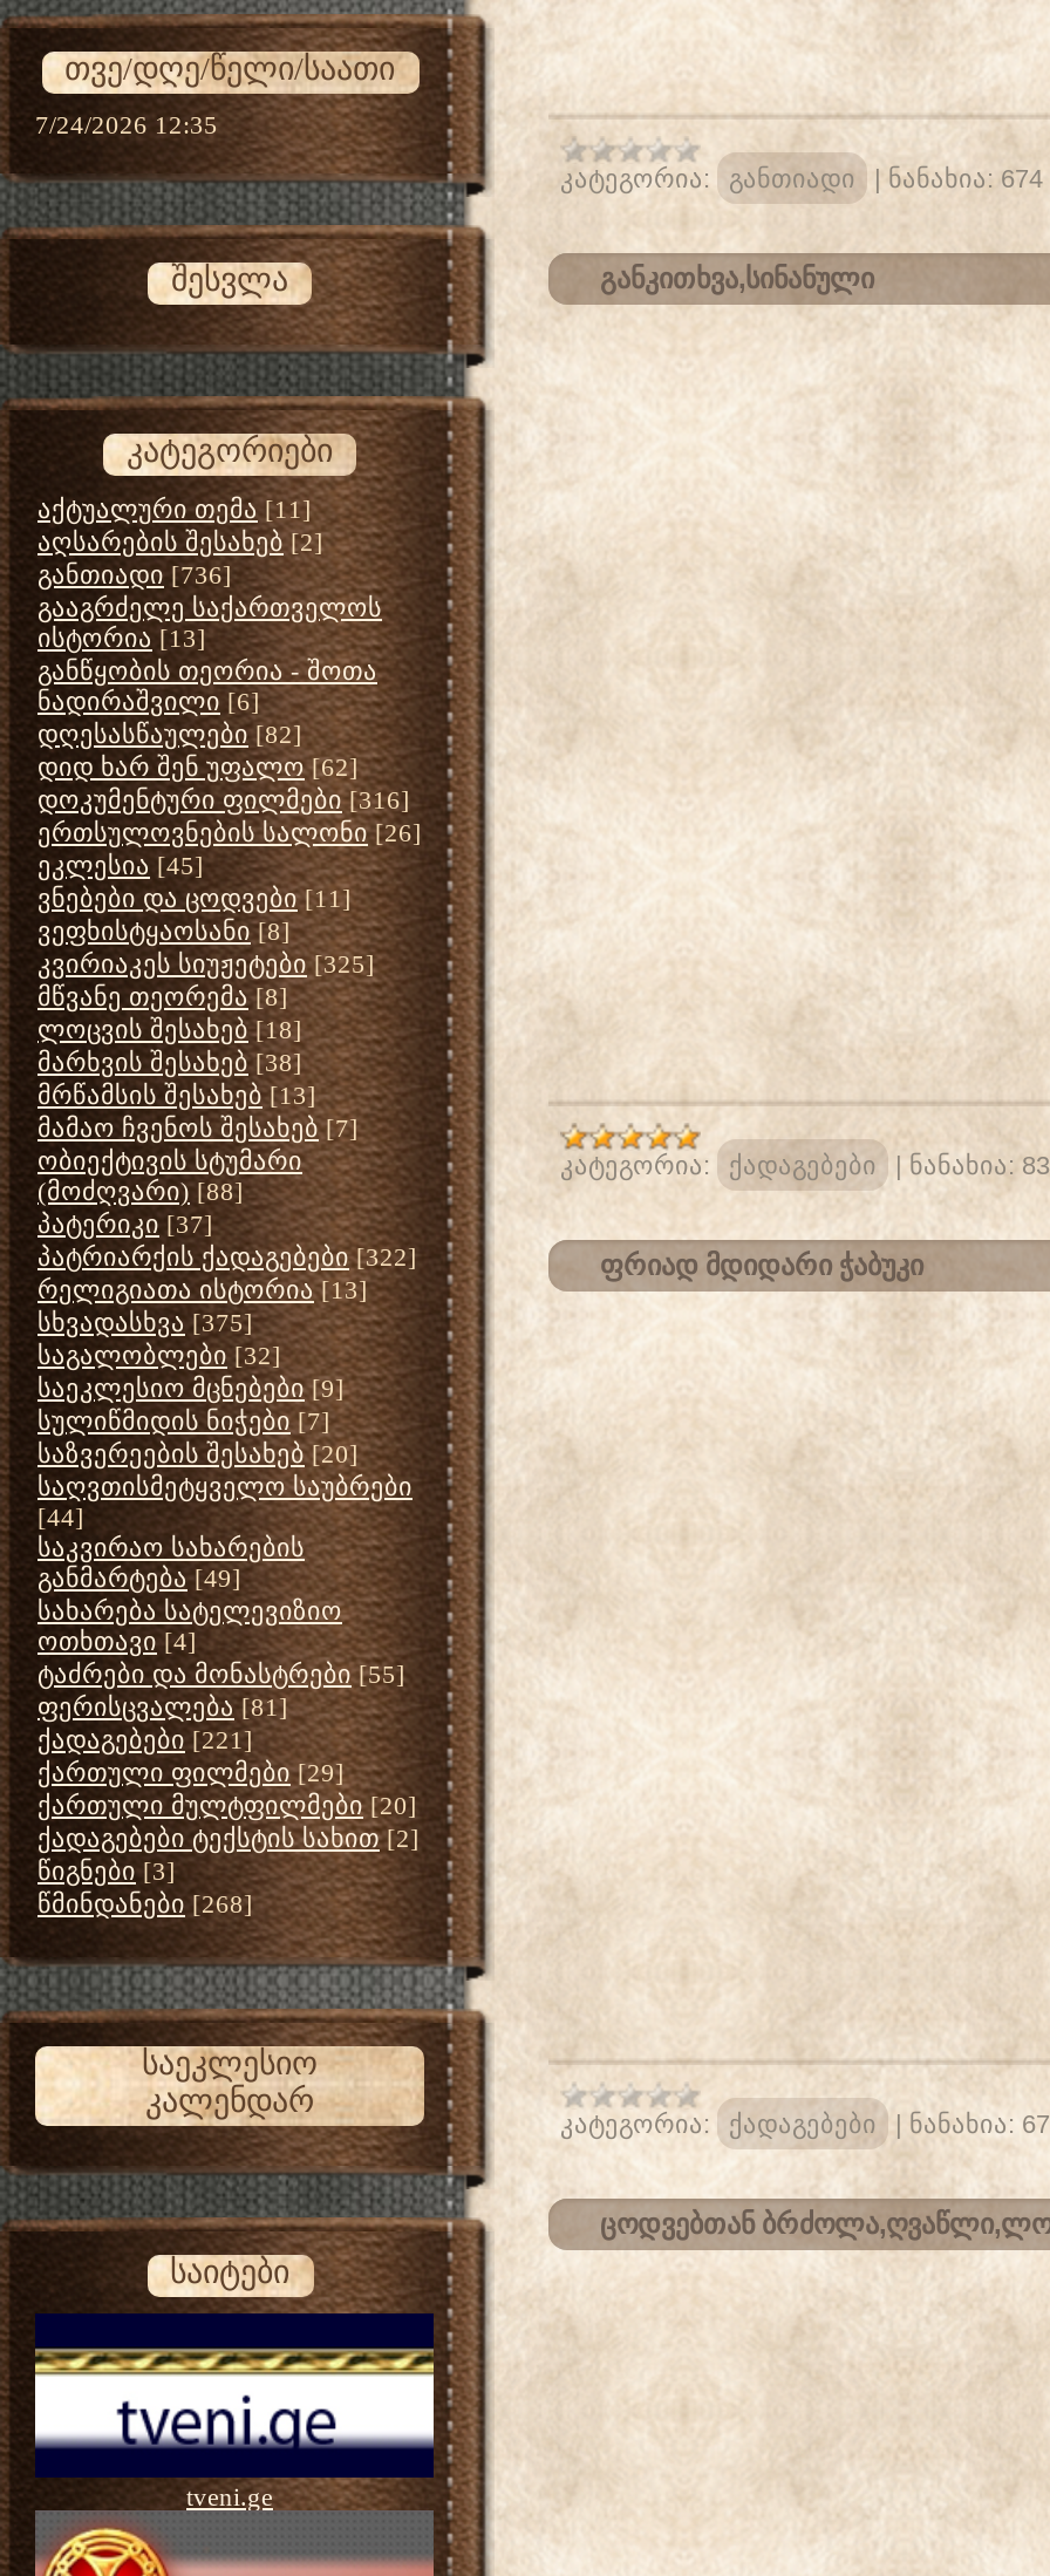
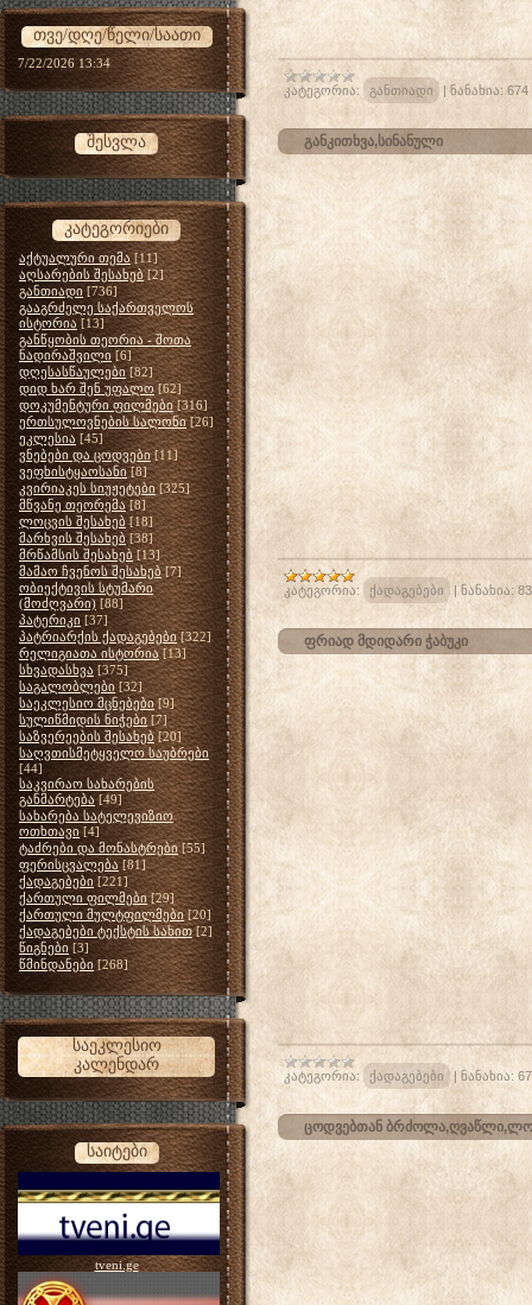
- 7/24/2026 12:35
+ 7/22/2026 13:34
